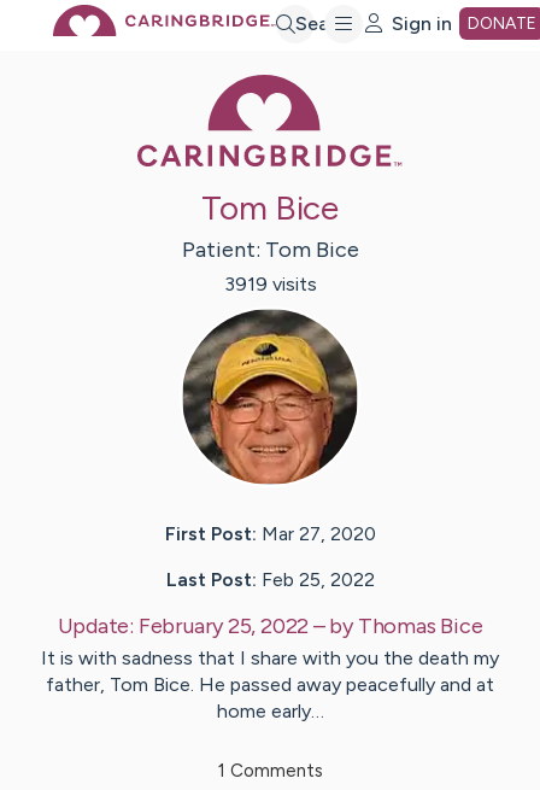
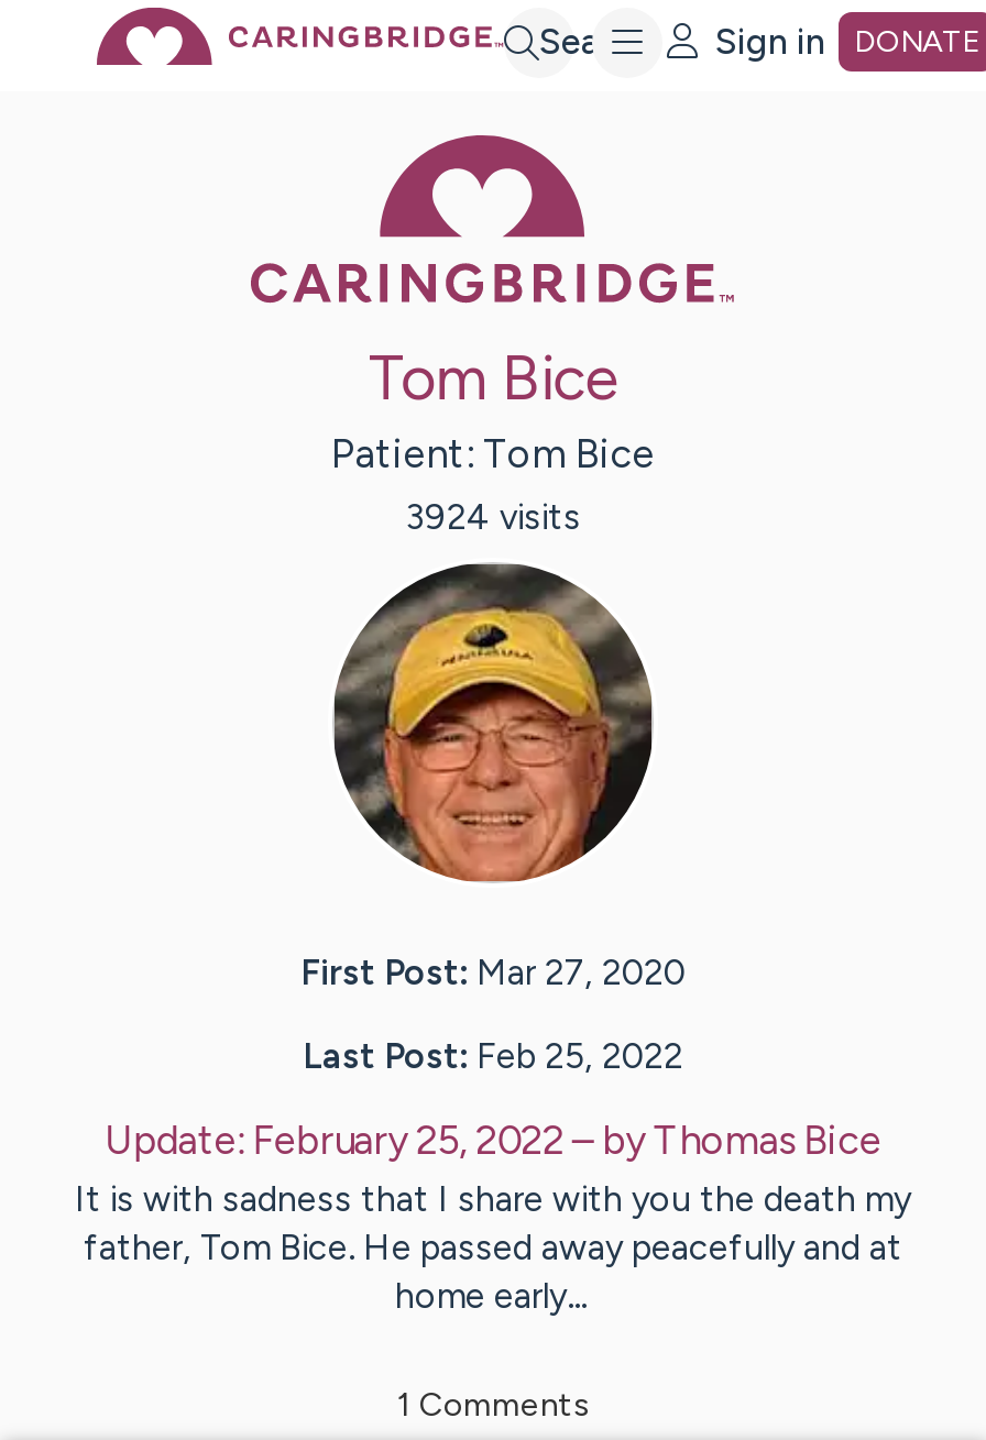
- 3919 visits
+ 3924 visits
